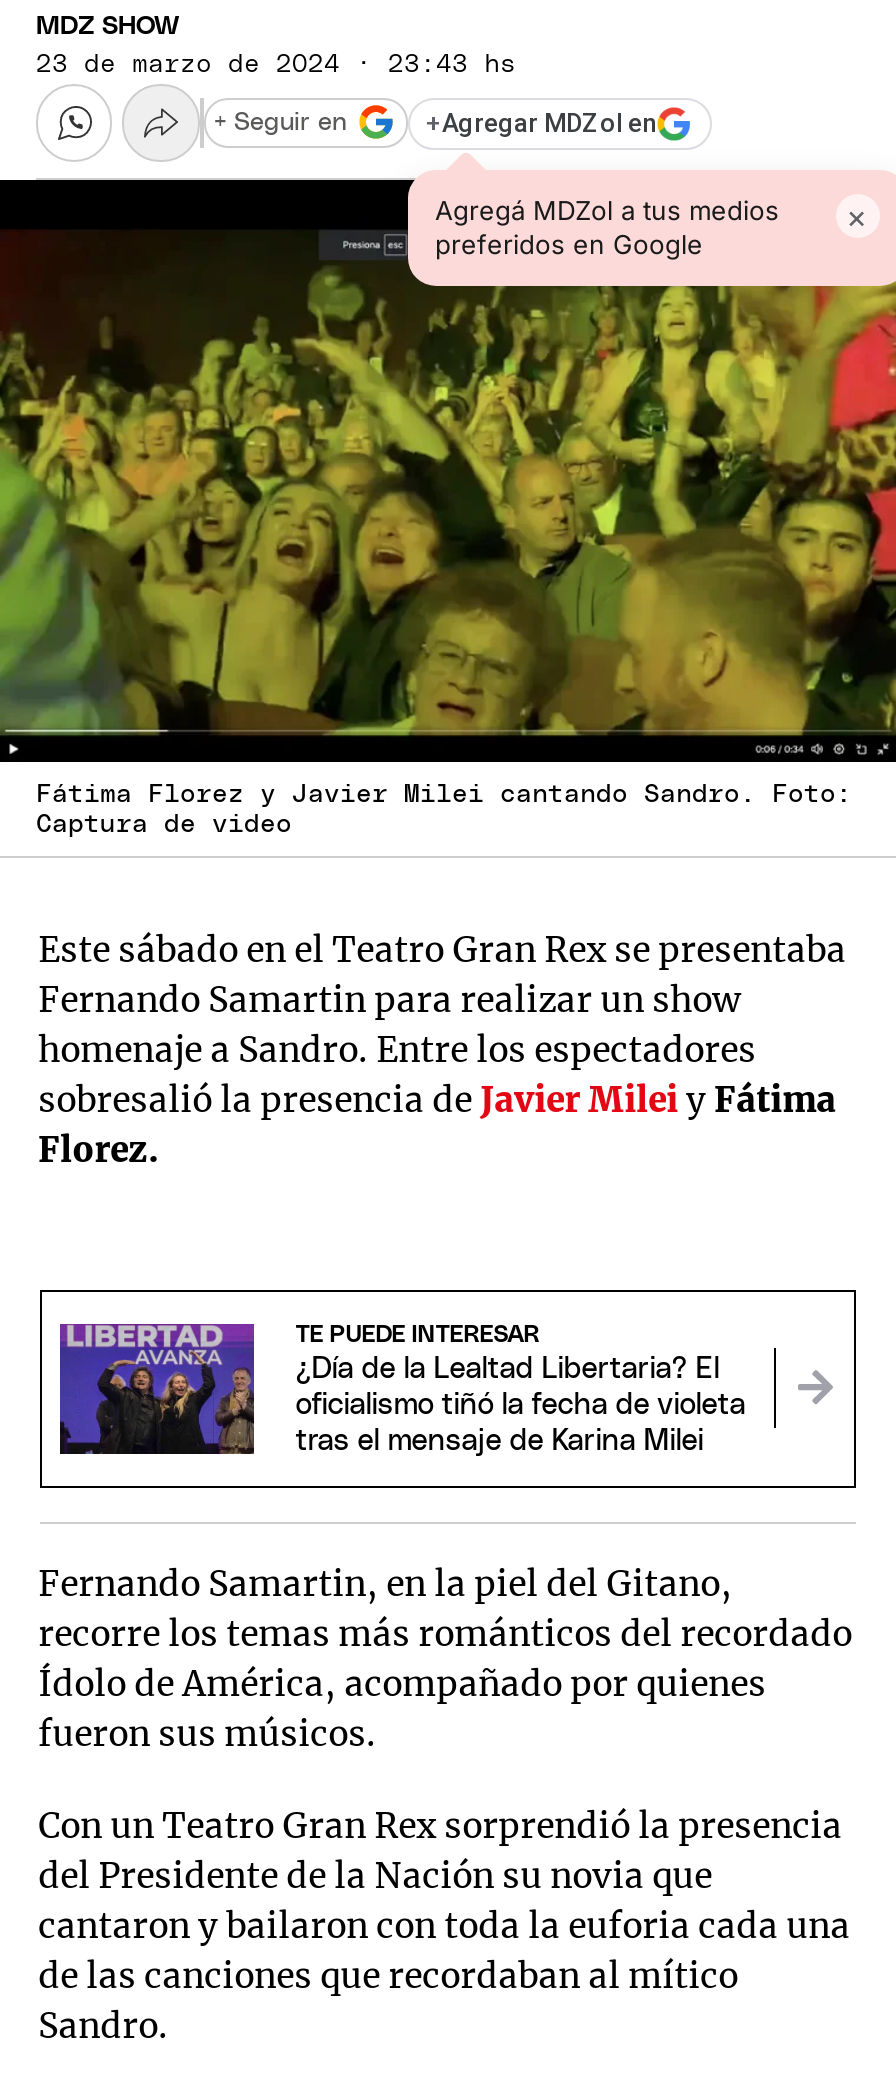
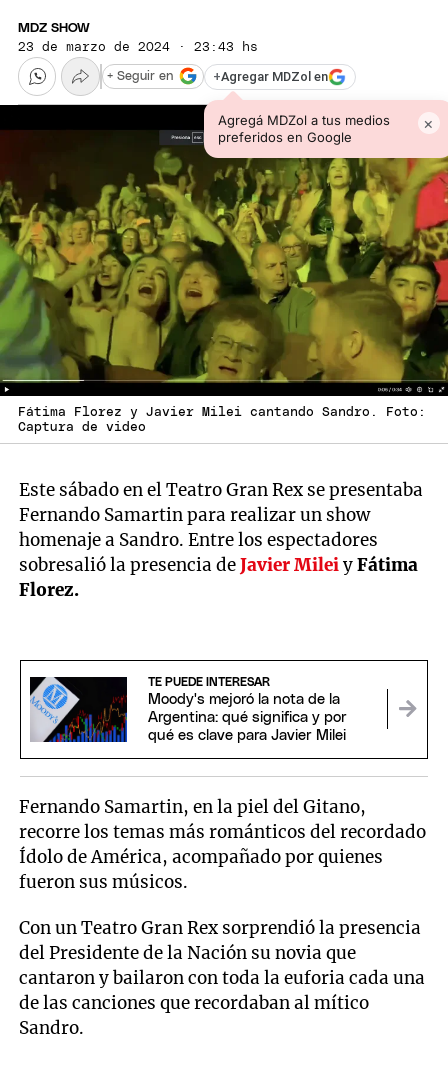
- [image]
- ¿Día de la Lealtad Libertaria? El
- oficialismo tiñó la fecha de violeta
- tras el mensaje de Karina Milei
+ [image]
+ Moody's mejoró la nota de la
+ Argentina: qué significa y por
+ qué es clave para Javier Milei
